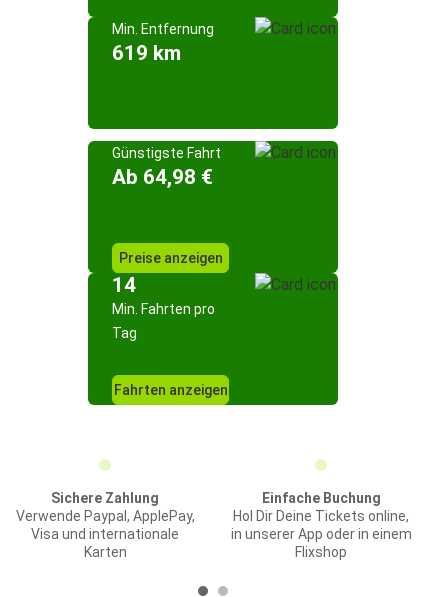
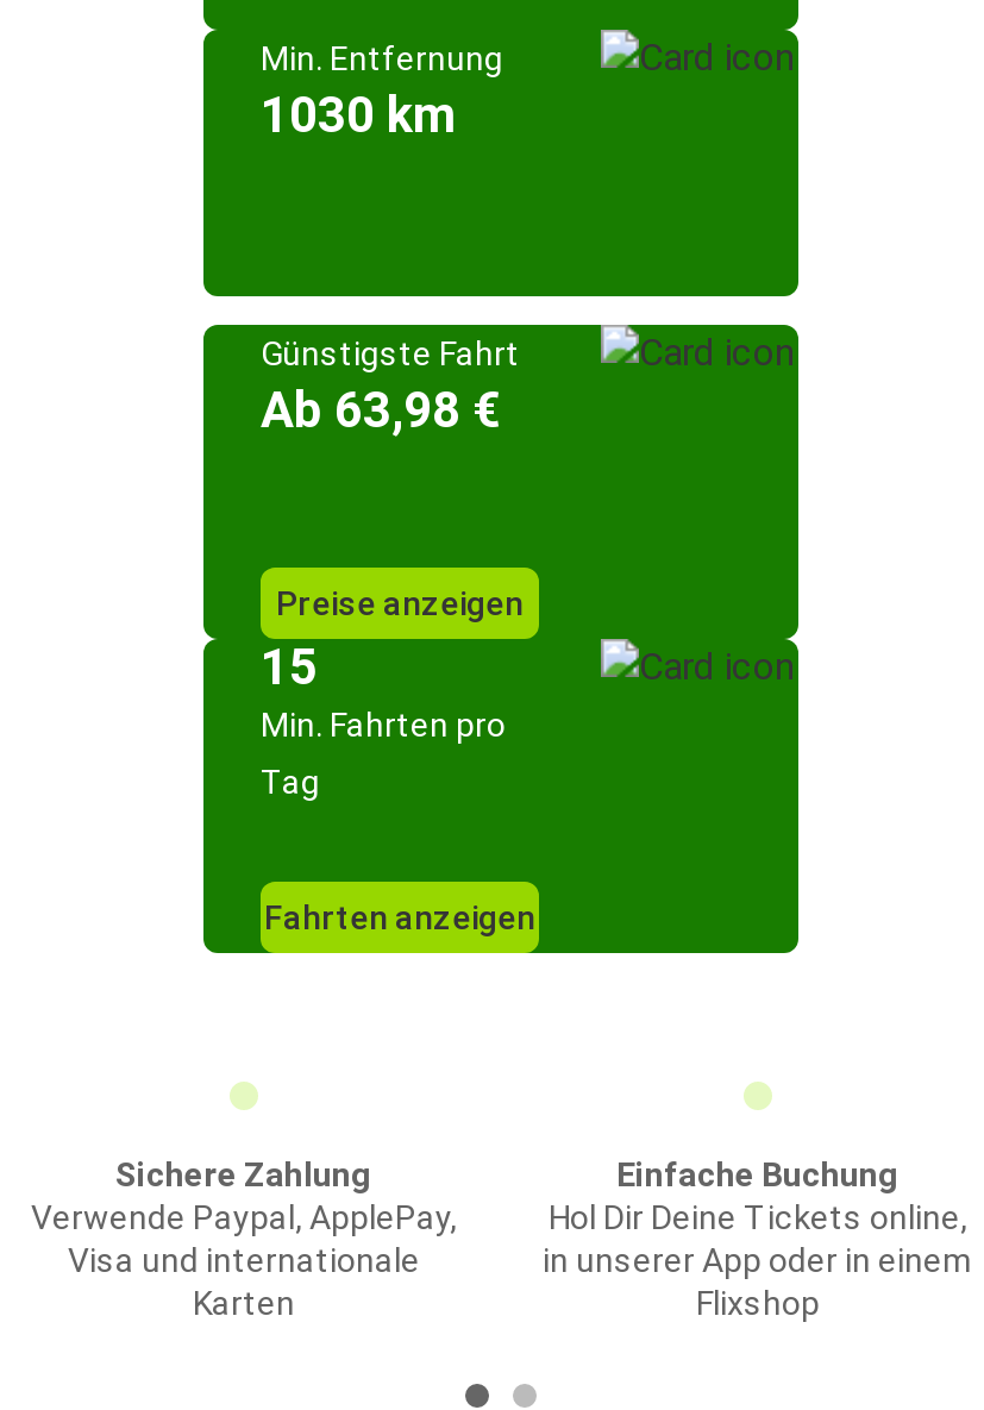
- 619 km
+ 1030 km

- Ab 64,98 €
+ Ab 63,98 €

- 14
+ 15
